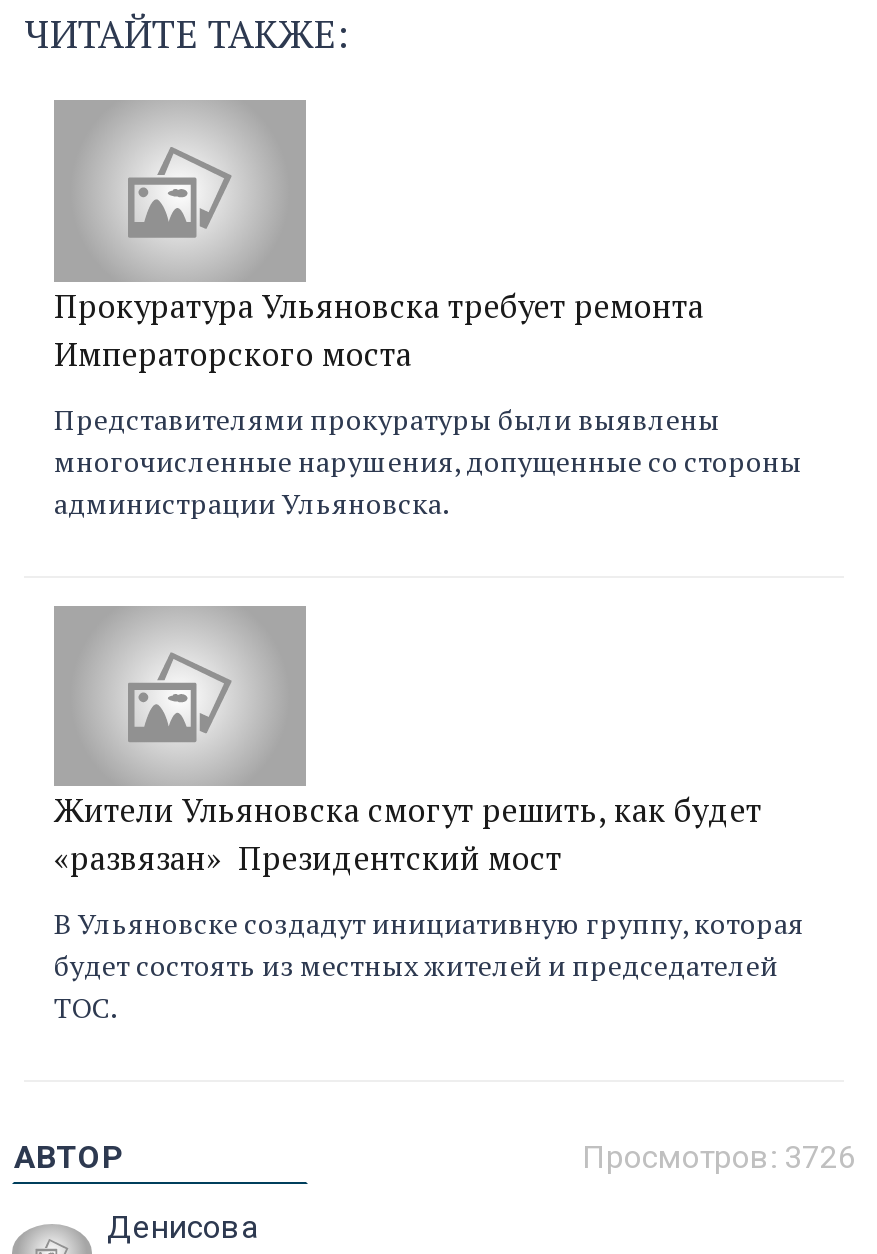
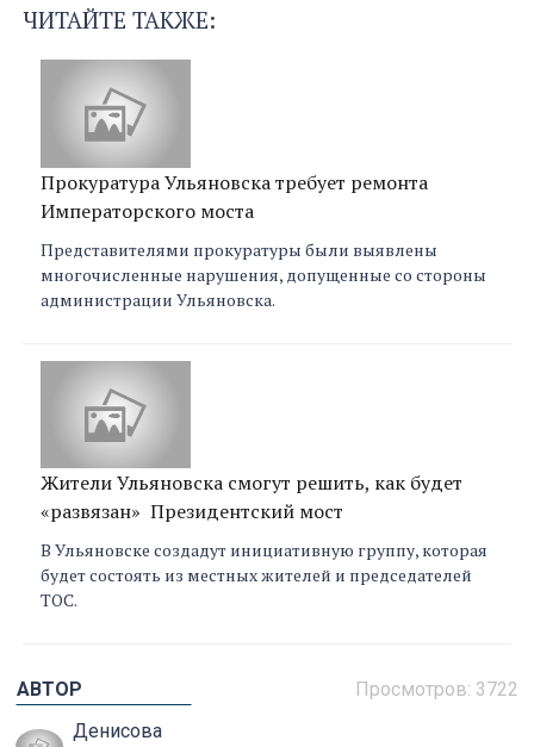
- Просмотров: 3726
+ Просмотров: 3722
